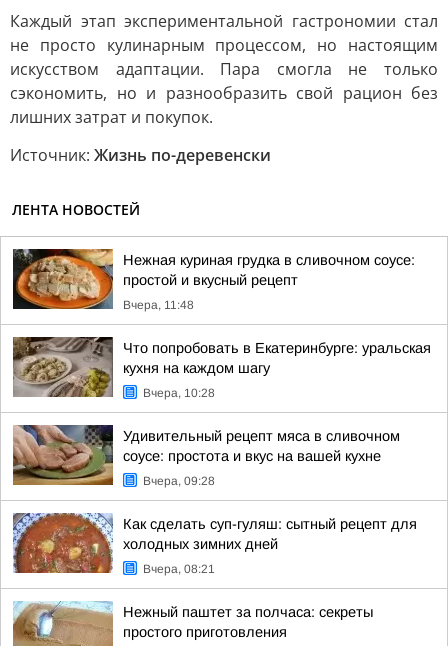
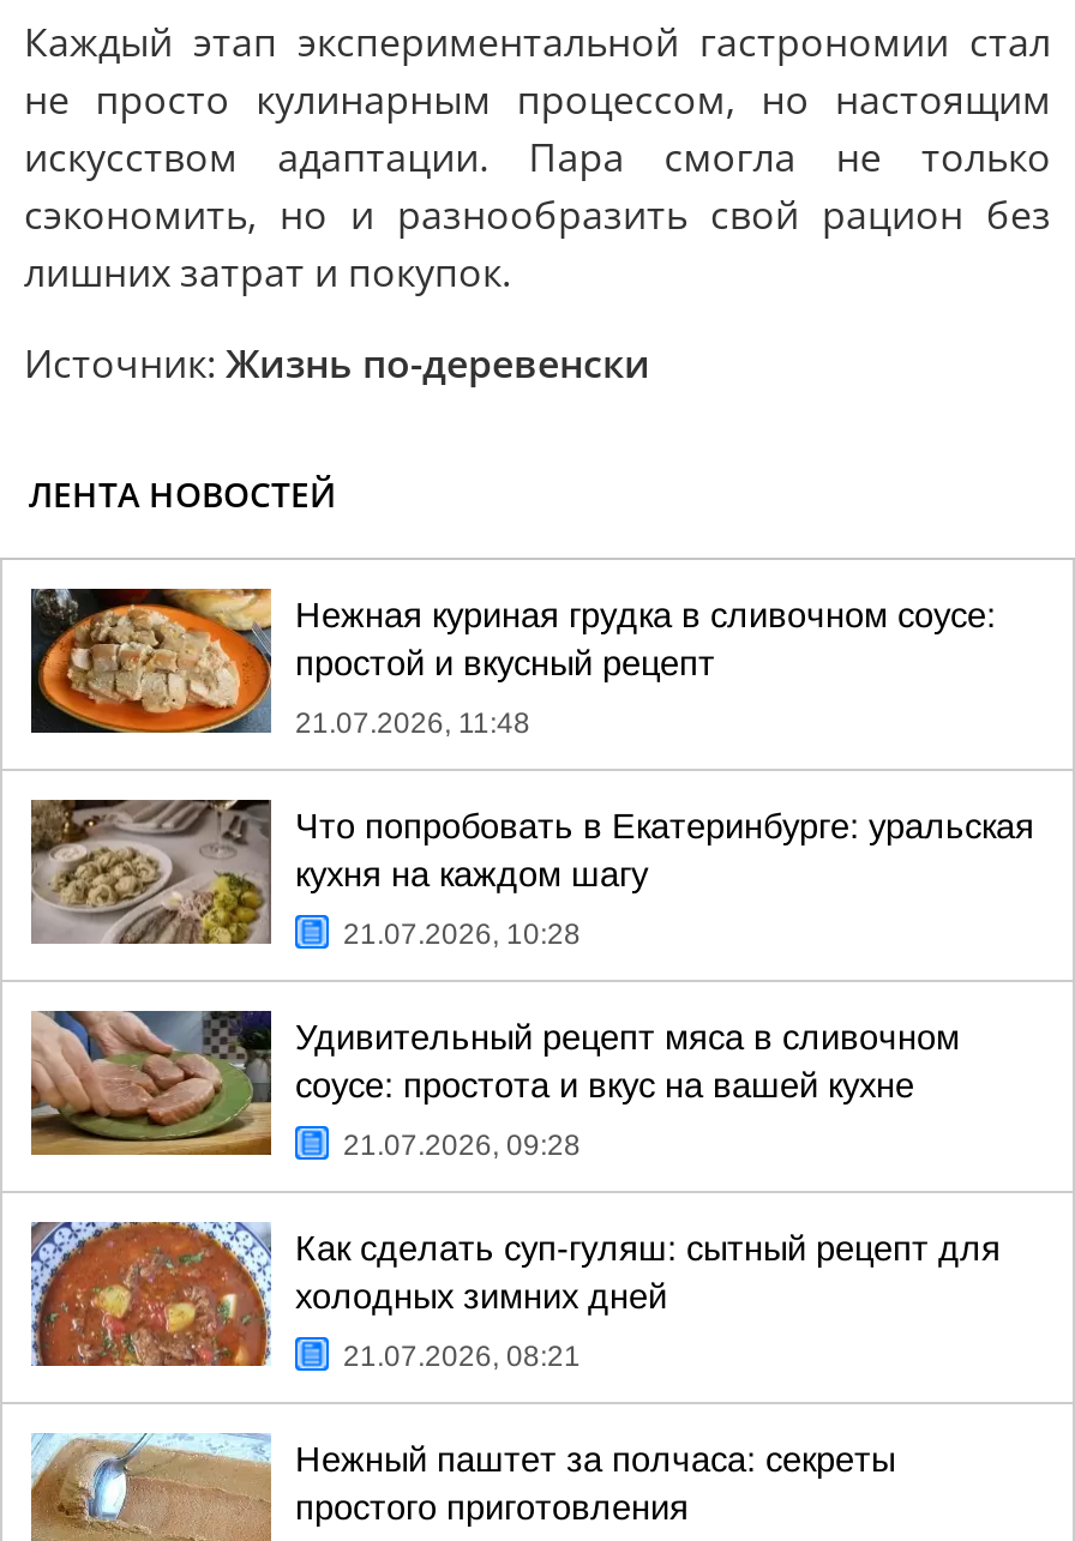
- Вчера, 11:48
+ 21.07.2026, 11:48

- Вчера, 10:28
+ 21.07.2026, 10:28

- Вчера, 09:28
+ 21.07.2026, 09:28

- Вчера, 08:21
+ 21.07.2026, 08:21
